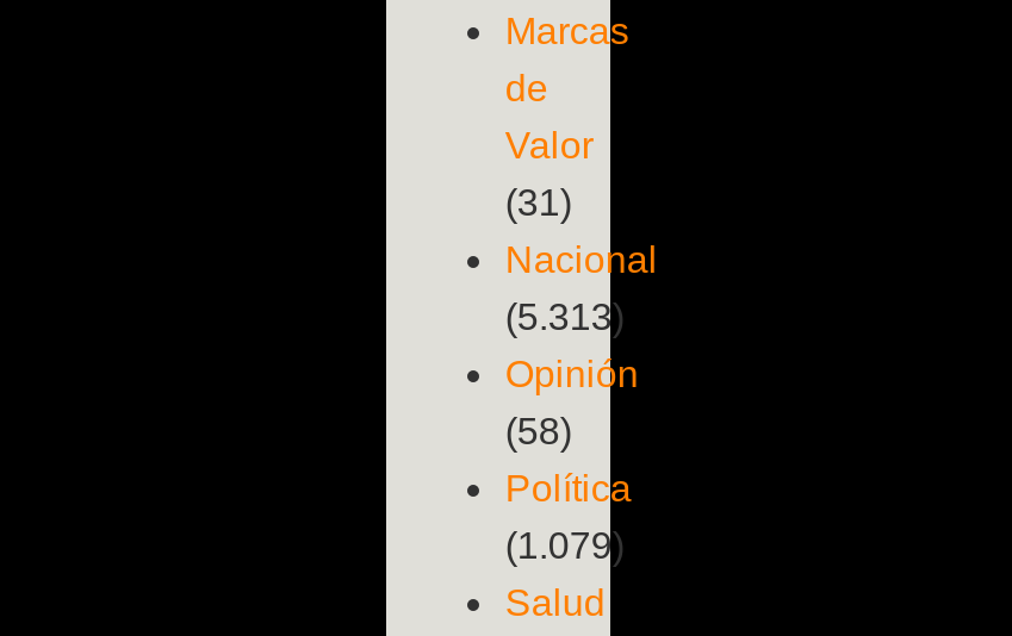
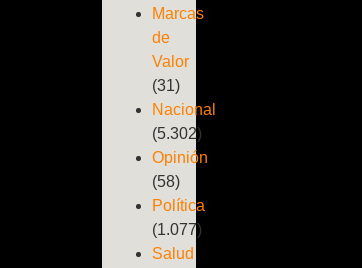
- (5.313)
+ (5.302)

- (1.079)
+ (1.077)
